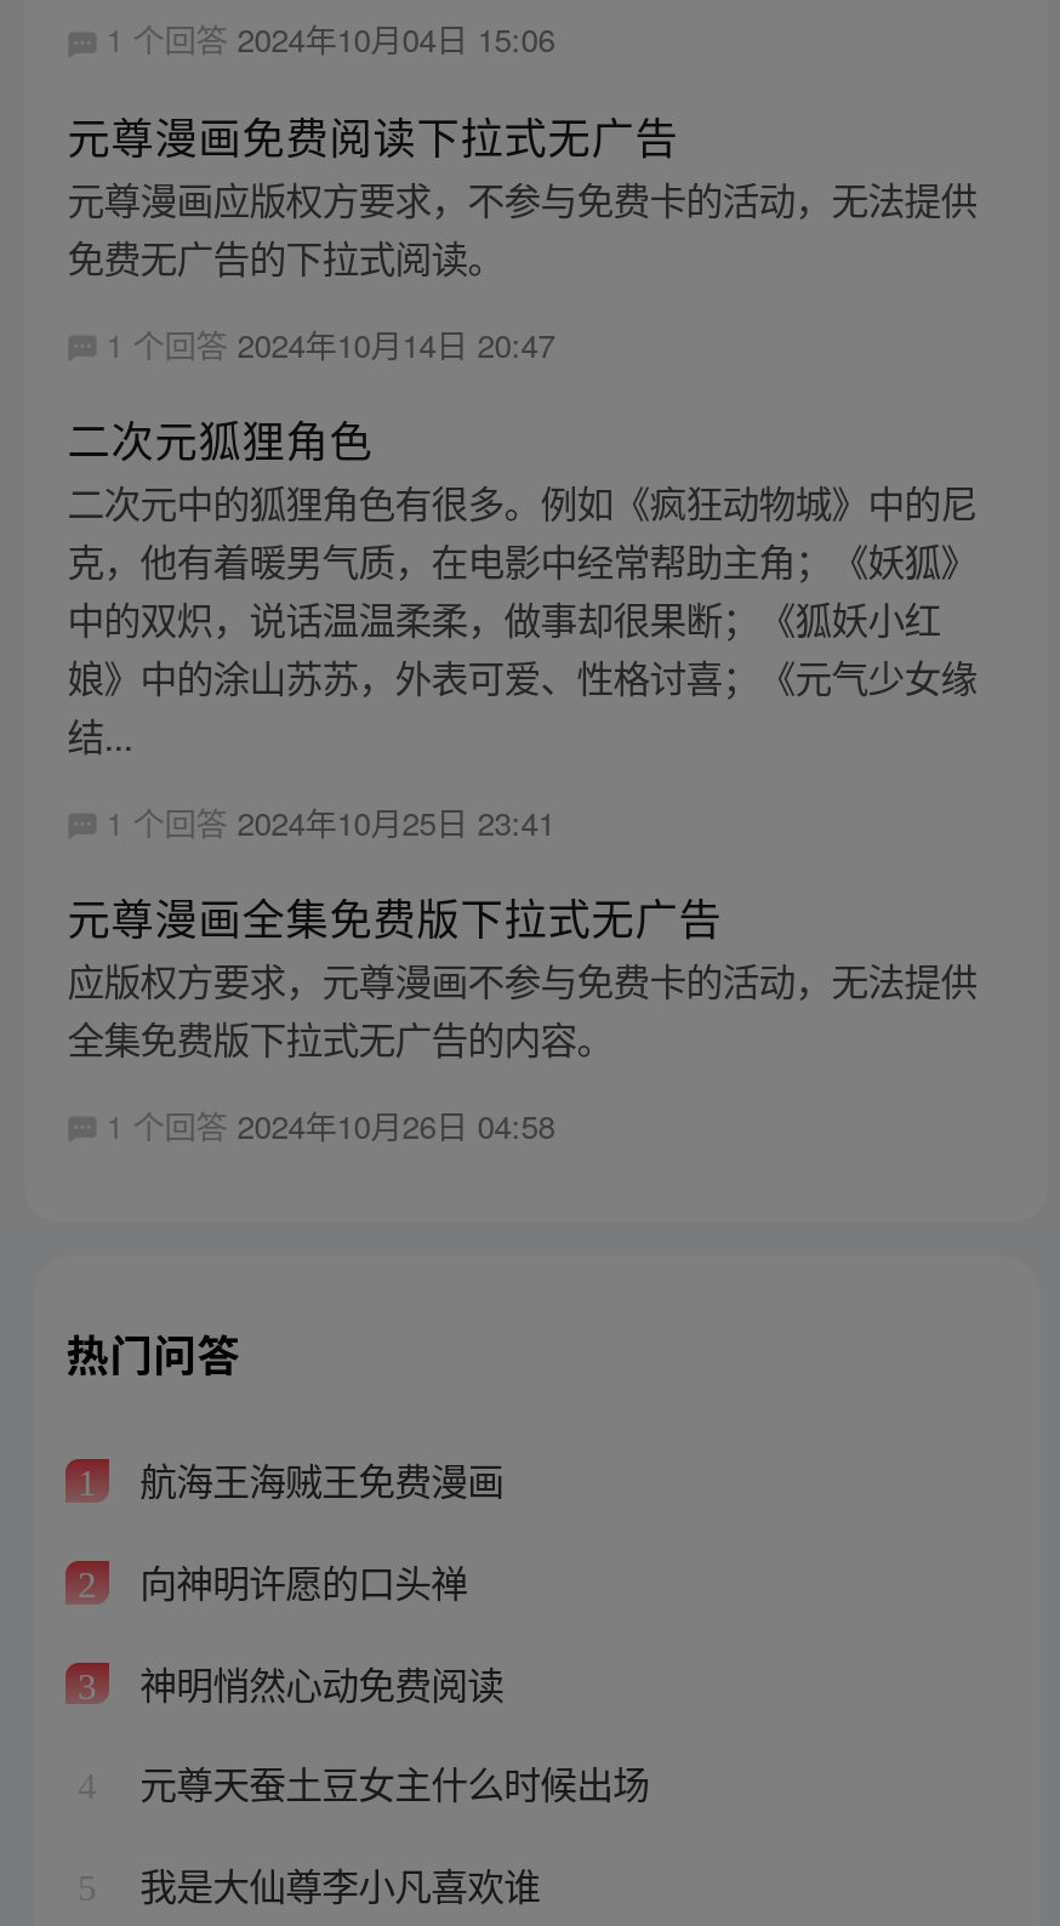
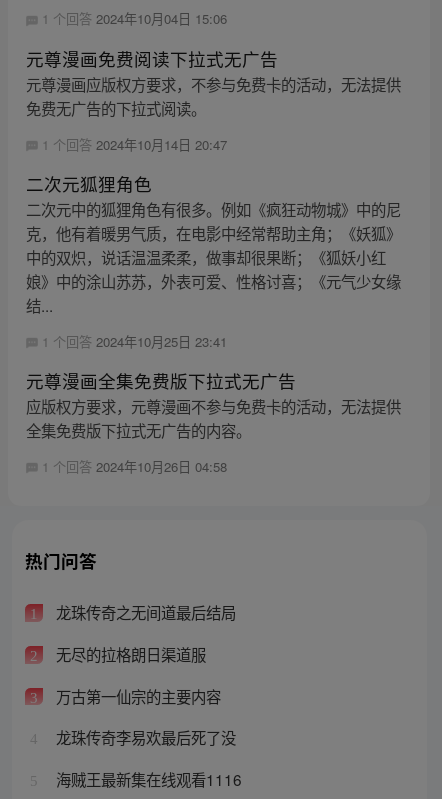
- 航海王海贼王免费漫画
+ 龙珠传奇之无间道最后结局

- 向神明许愿的口头禅
+ 无尽的拉格朗日渠道服

- 神明悄然心动免费阅读
+ 万古第一仙宗的主要内容

- 元尊天蚕土豆女主什么时候出场
+ 龙珠传奇李易欢最后死了没

- 我是大仙尊李小凡喜欢谁
+ 海贼王最新集在线观看1116
